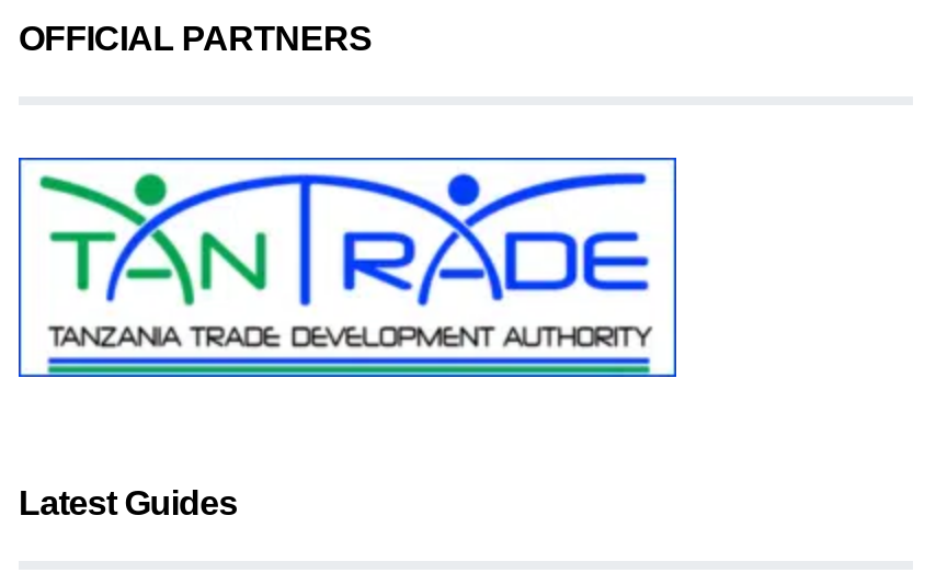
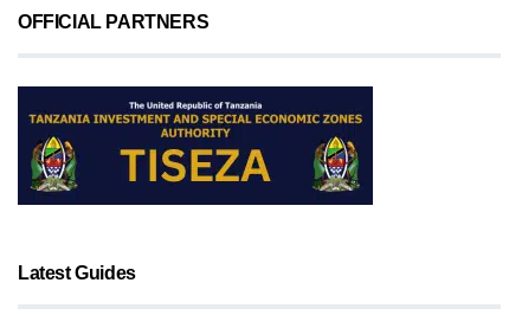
- [image]
+ [image]
